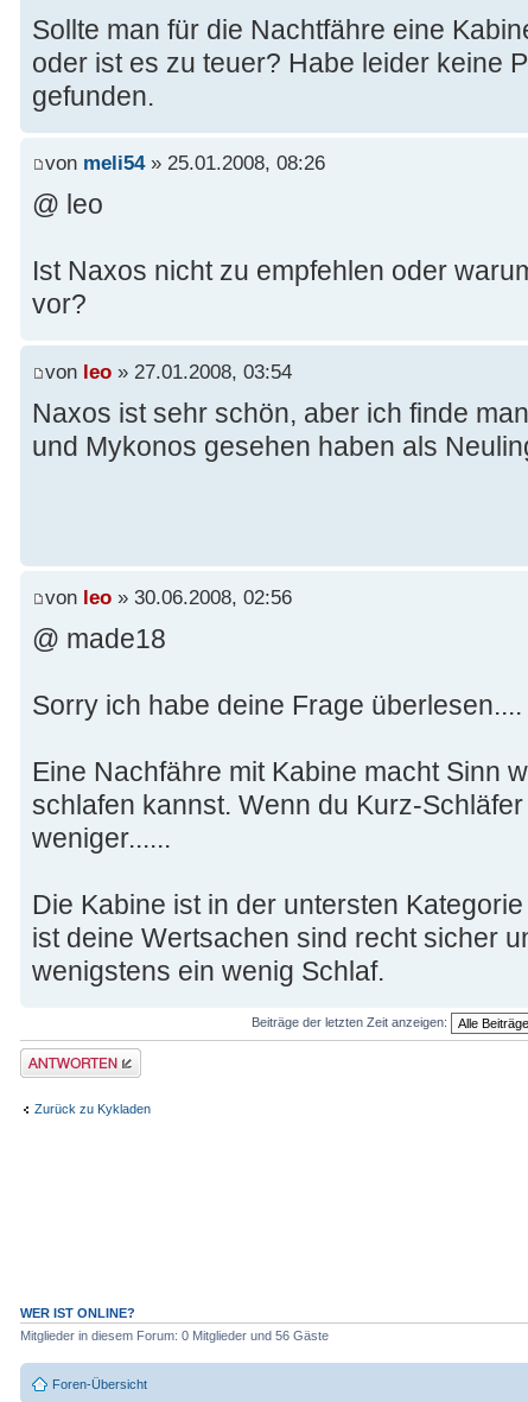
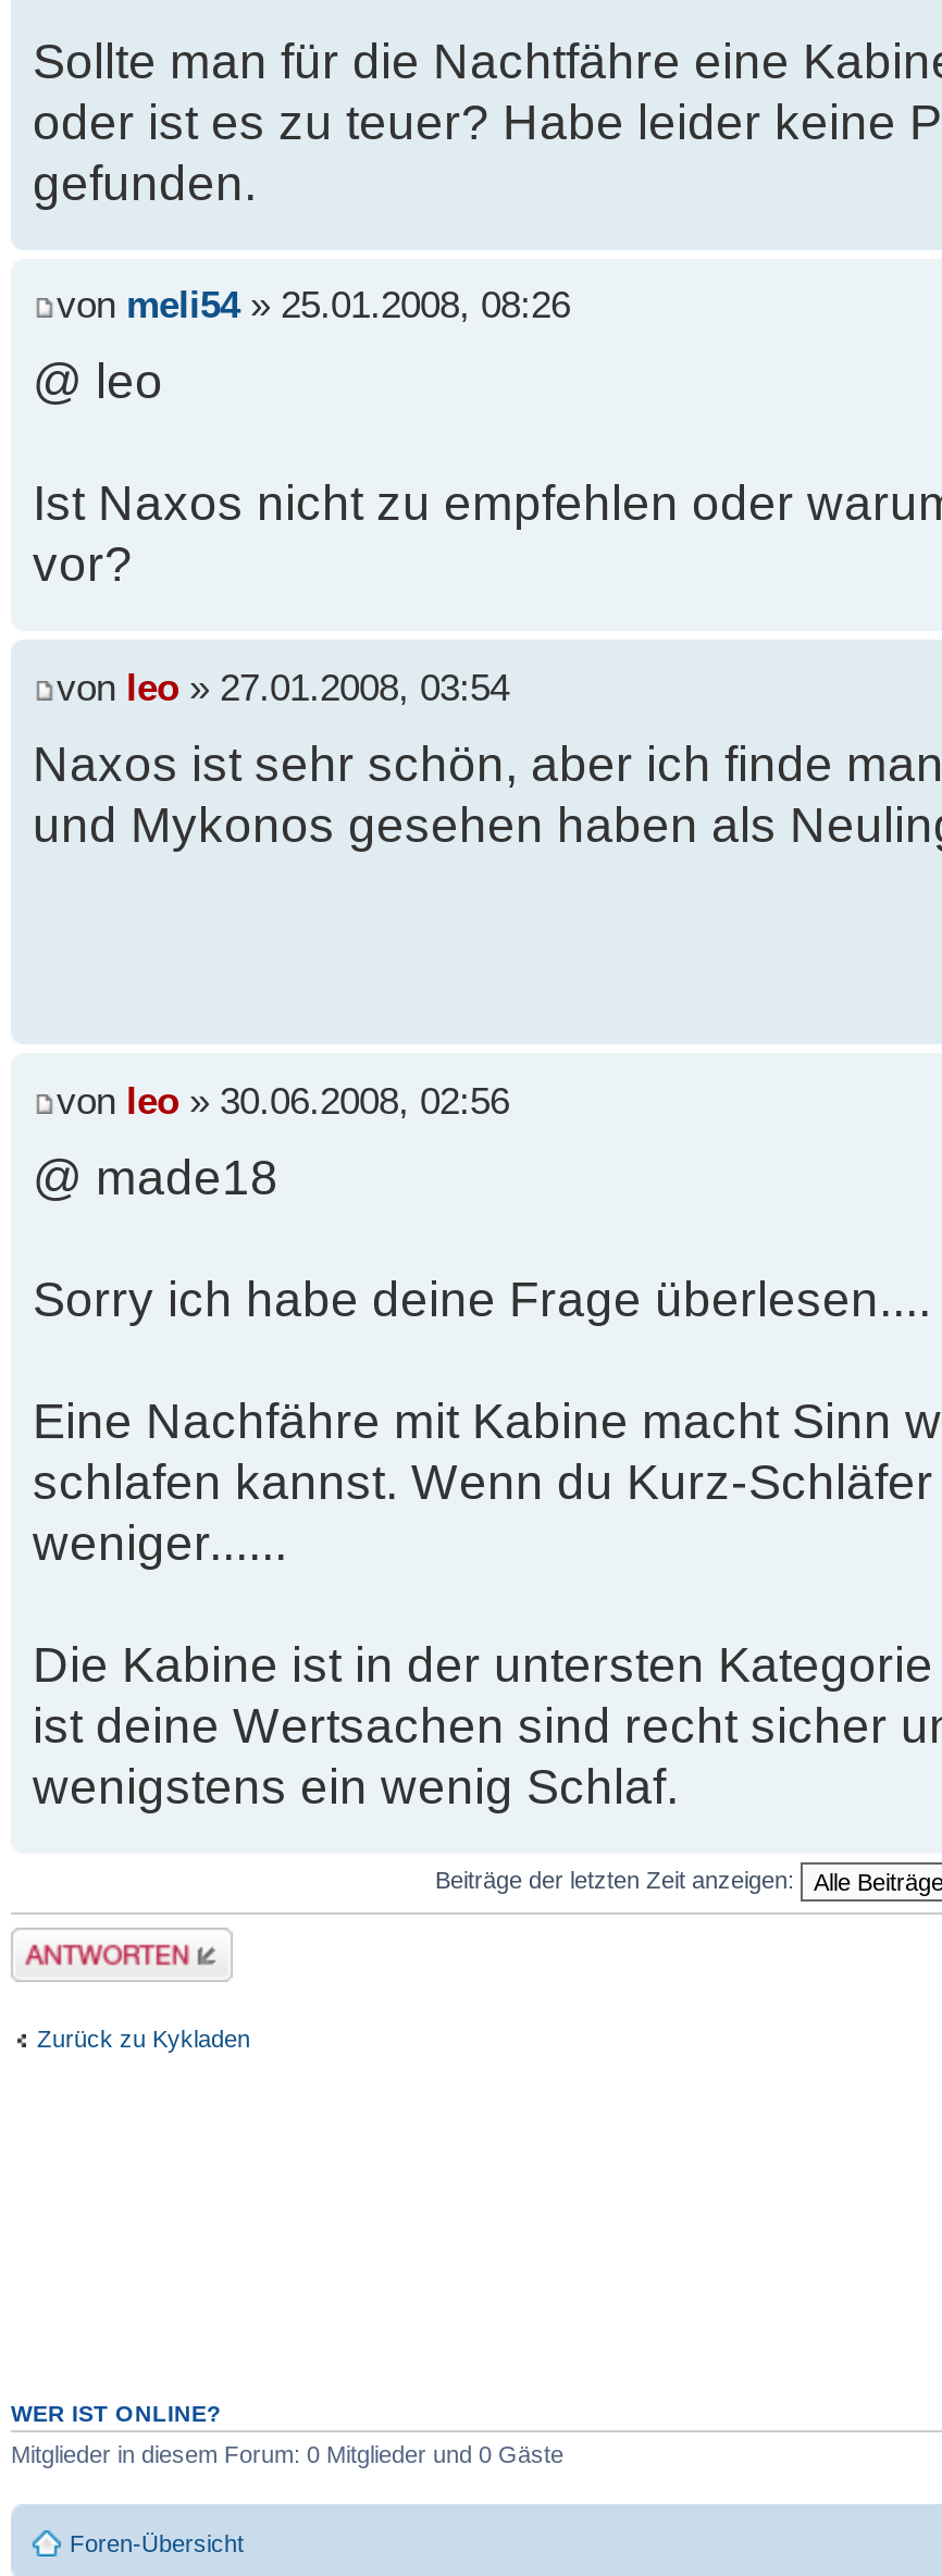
- Mitglieder in diesem Forum: 0 Mitglieder und 56 Gäste
+ Mitglieder in diesem Forum: 0 Mitglieder und 0 Gäste
